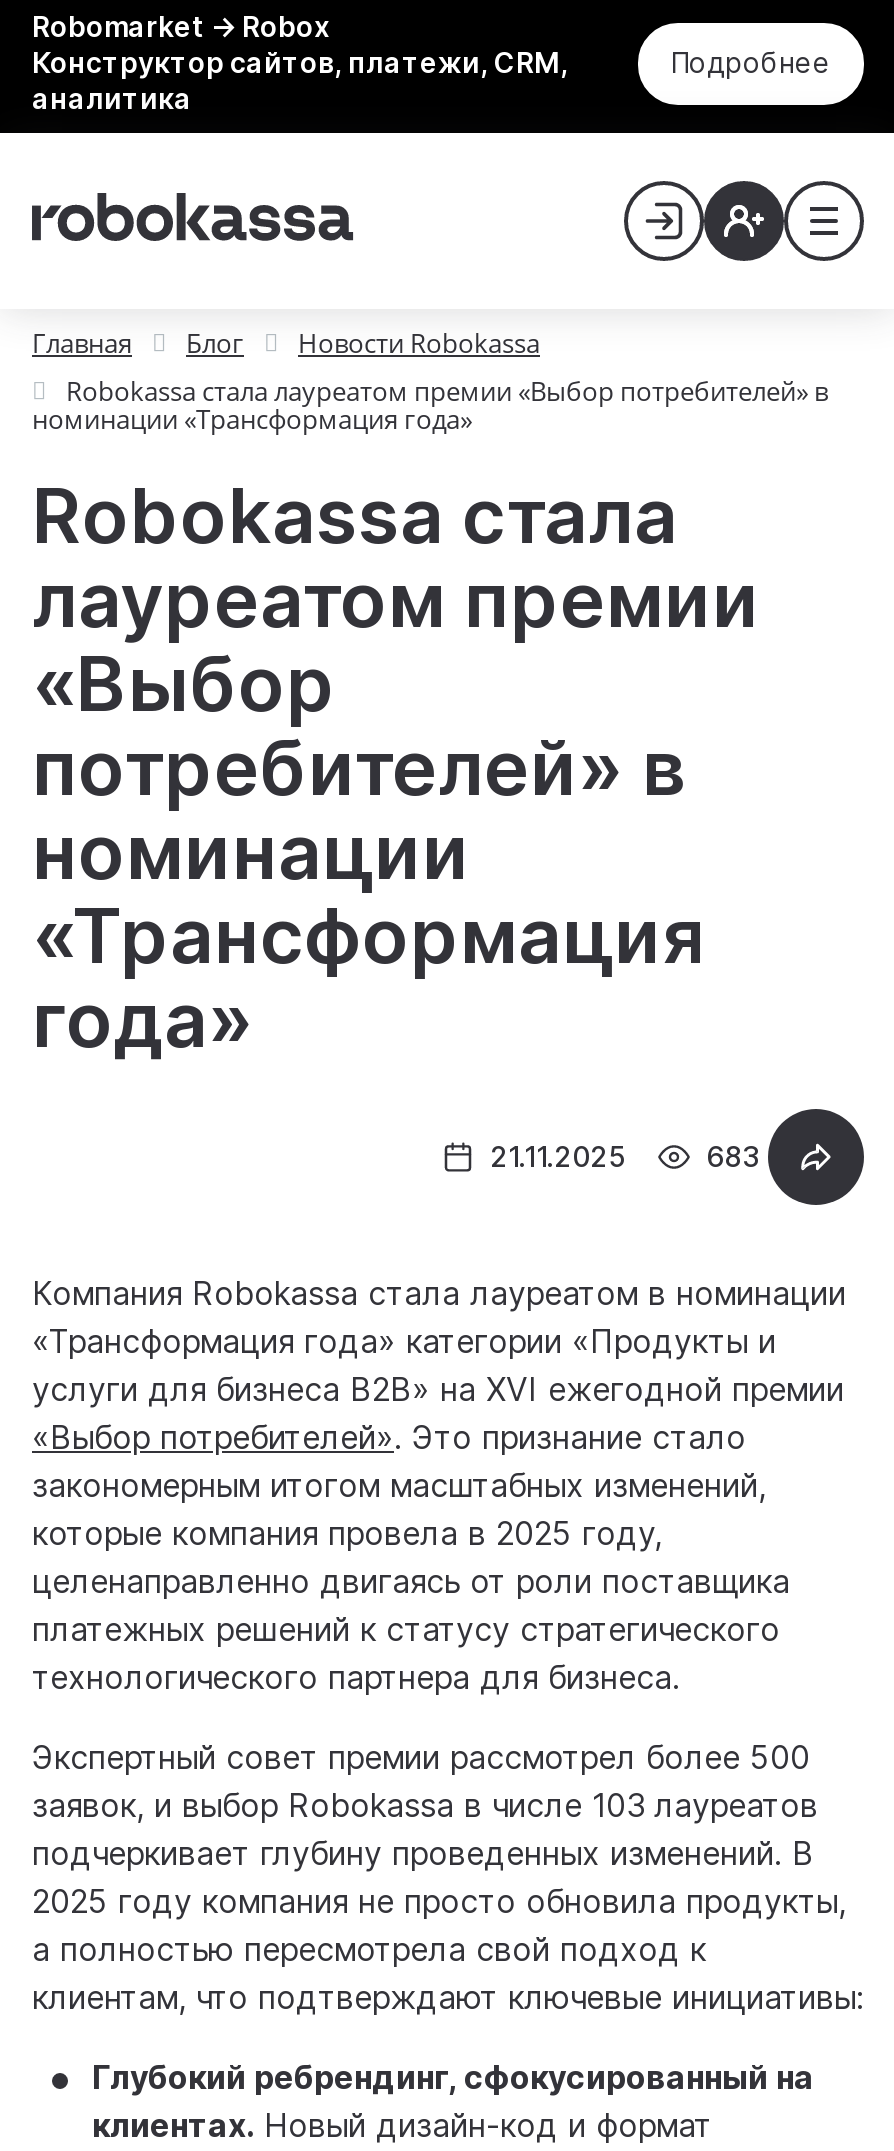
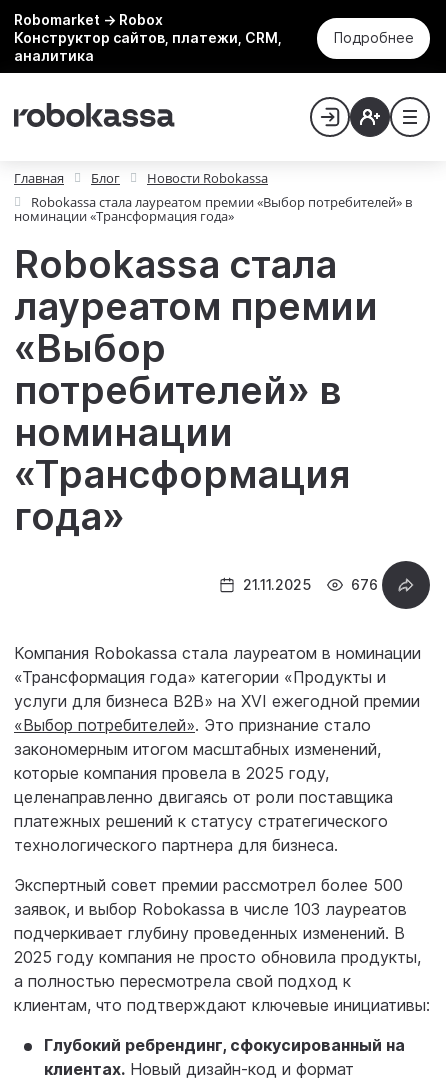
- 683
+ 676
